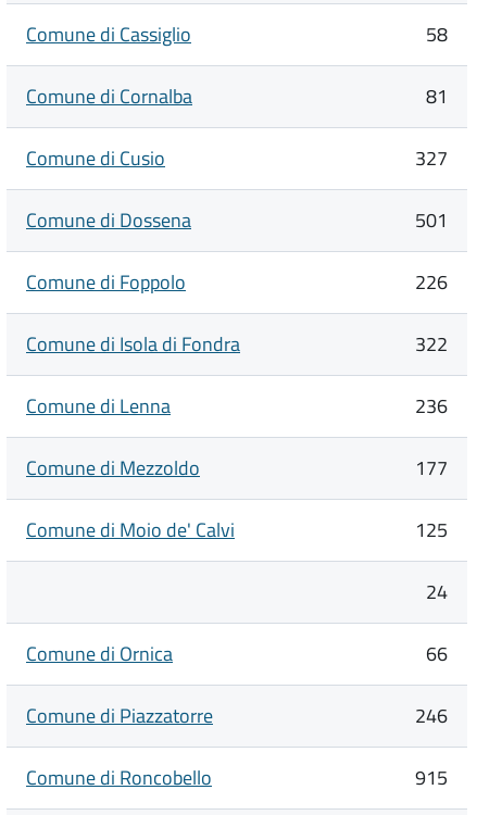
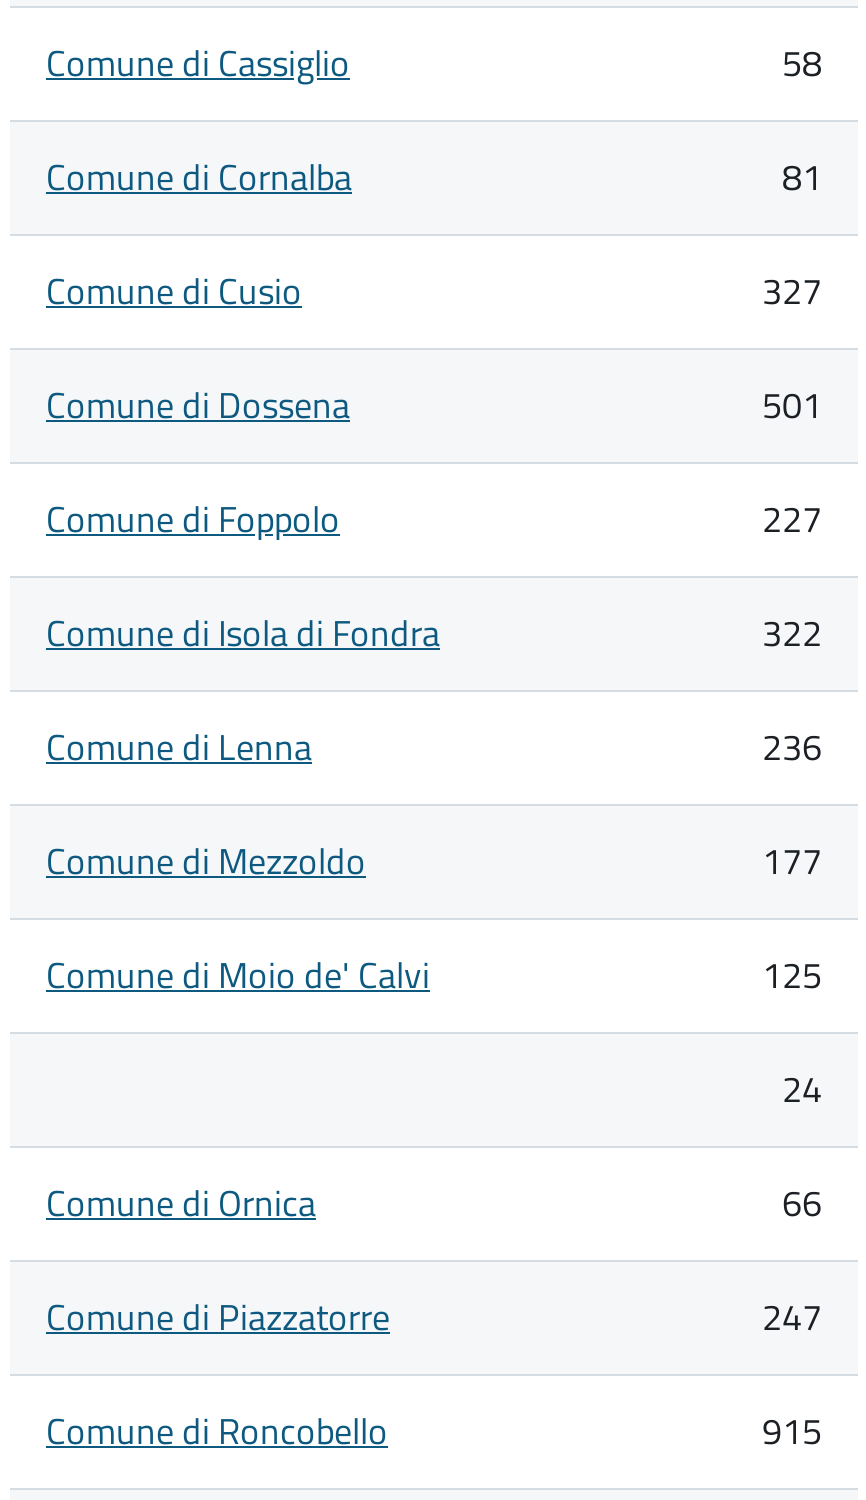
- 226
+ 227

- 246
+ 247
